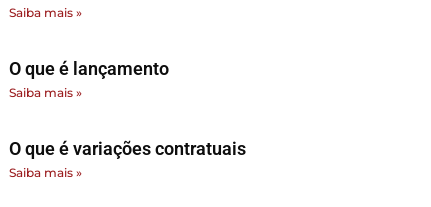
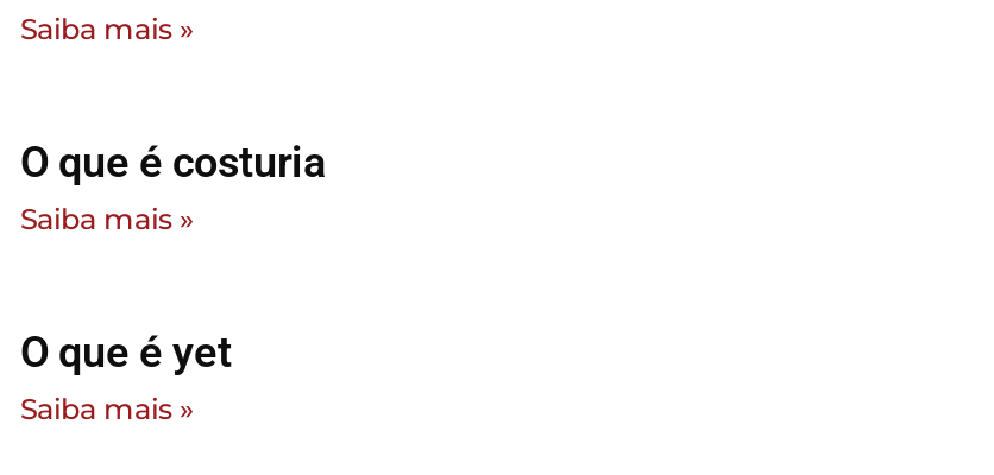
- O que é lançamento
+ O que é costuria

- O que é variações contratuais
+ O que é yet
